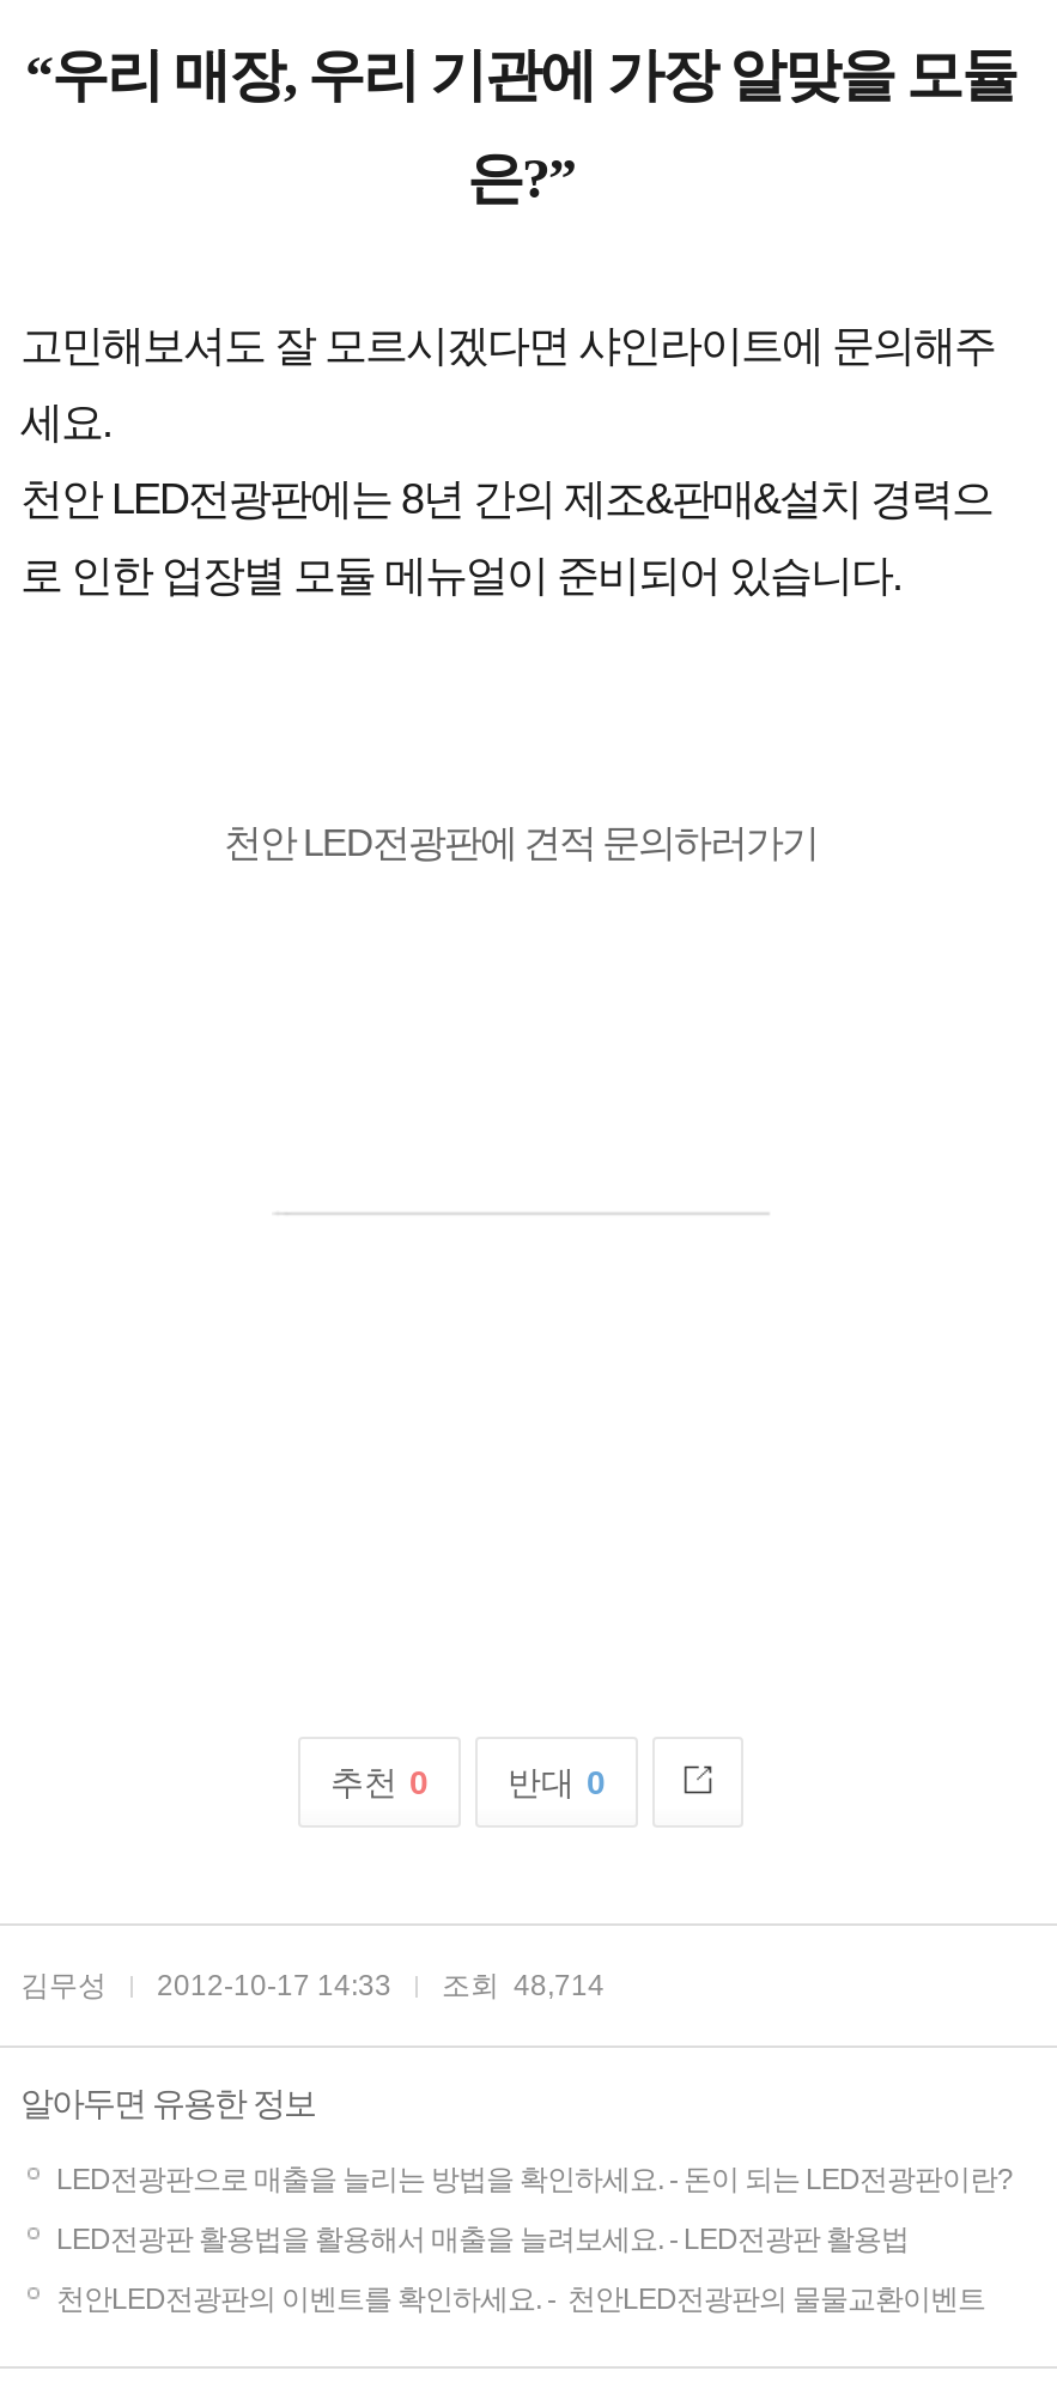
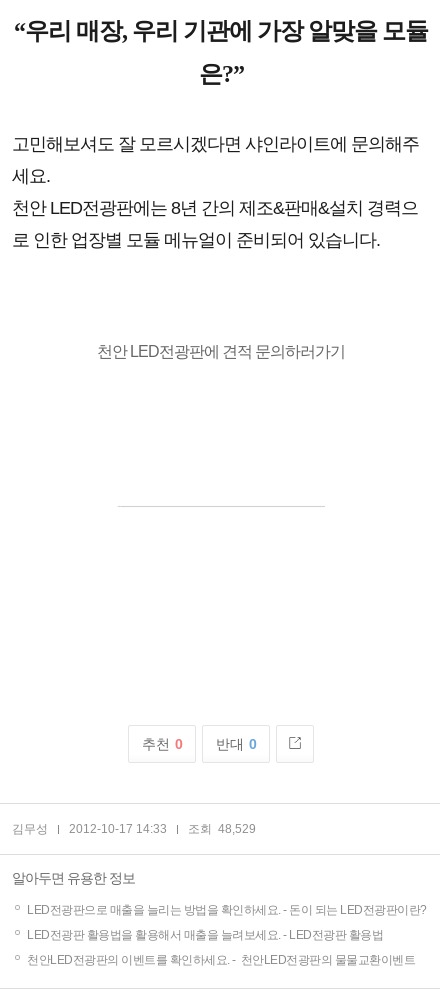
- 김무성 2012-10-17 14:33 조회 48,714
+ 김무성 2012-10-17 14:33 조회 48,529
